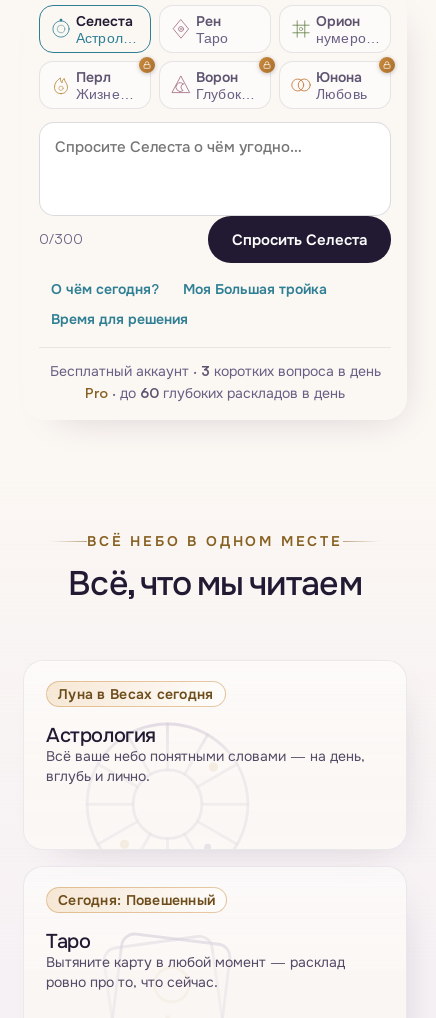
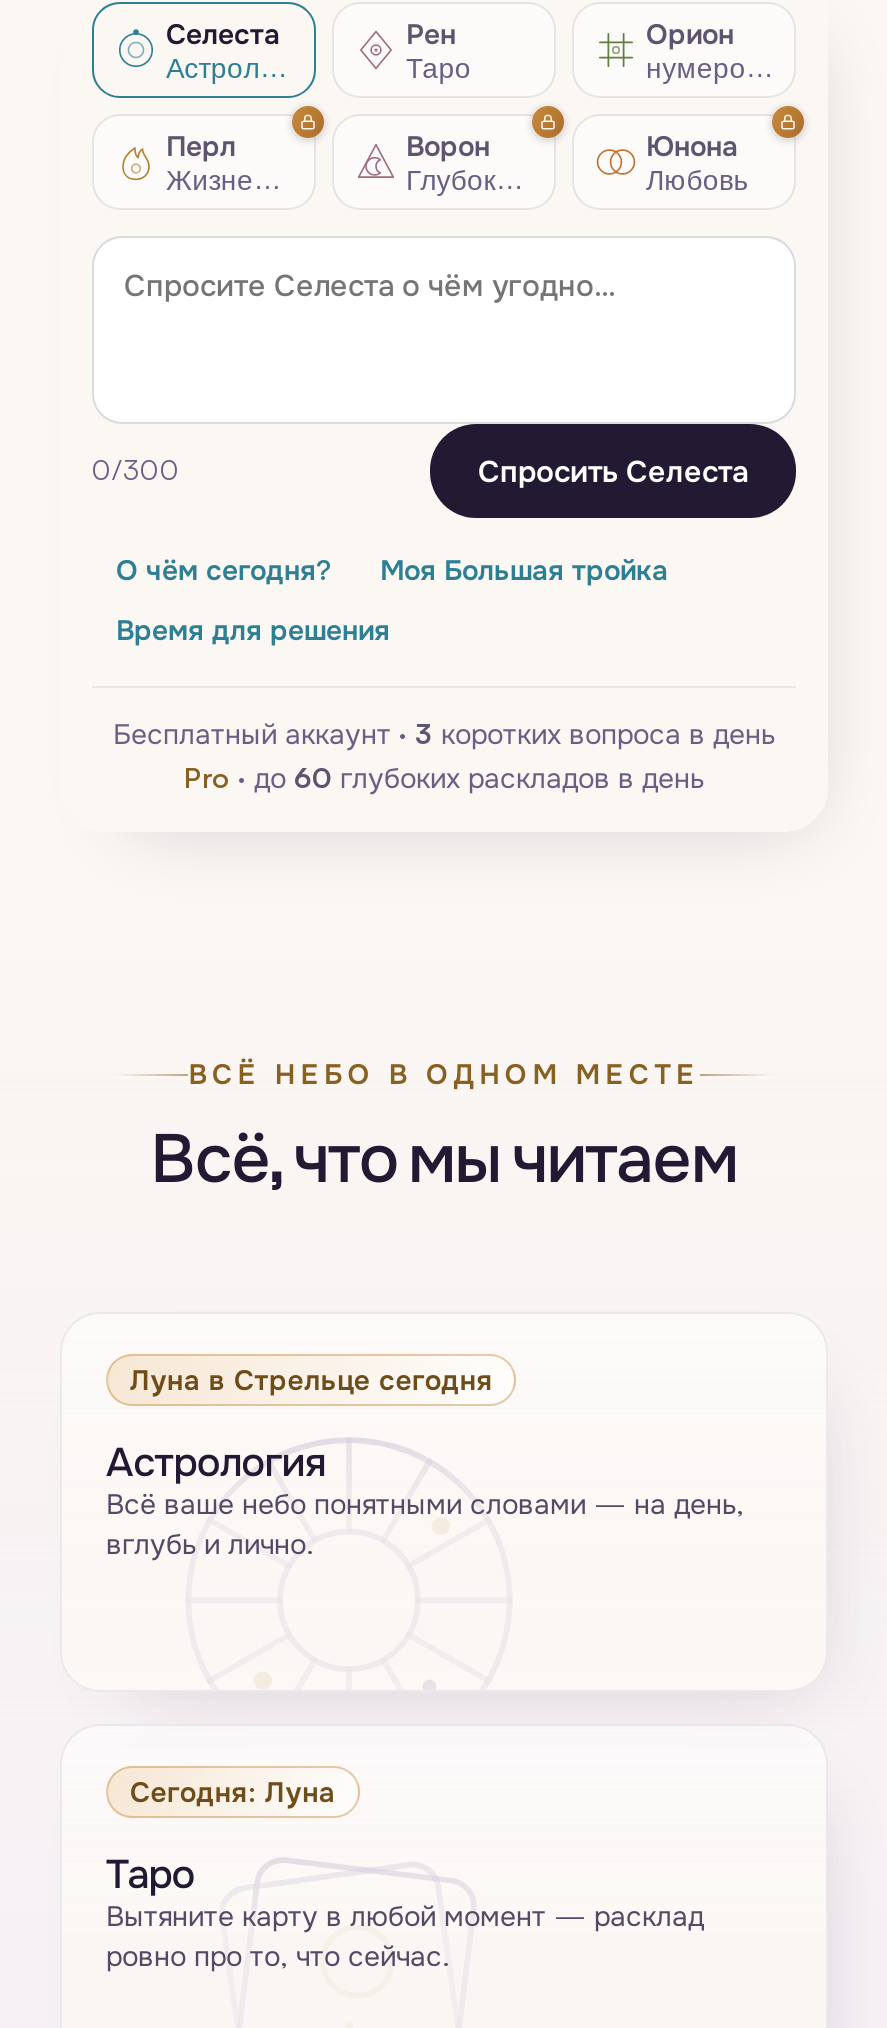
- Луна в Весах сегодня
+ Луна в Стрельце сегодня

- Сегодня: Повешенный
+ Сегодня: Луна
